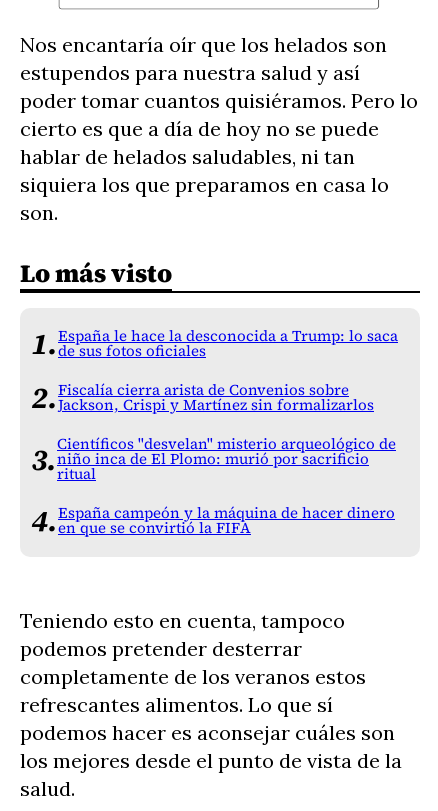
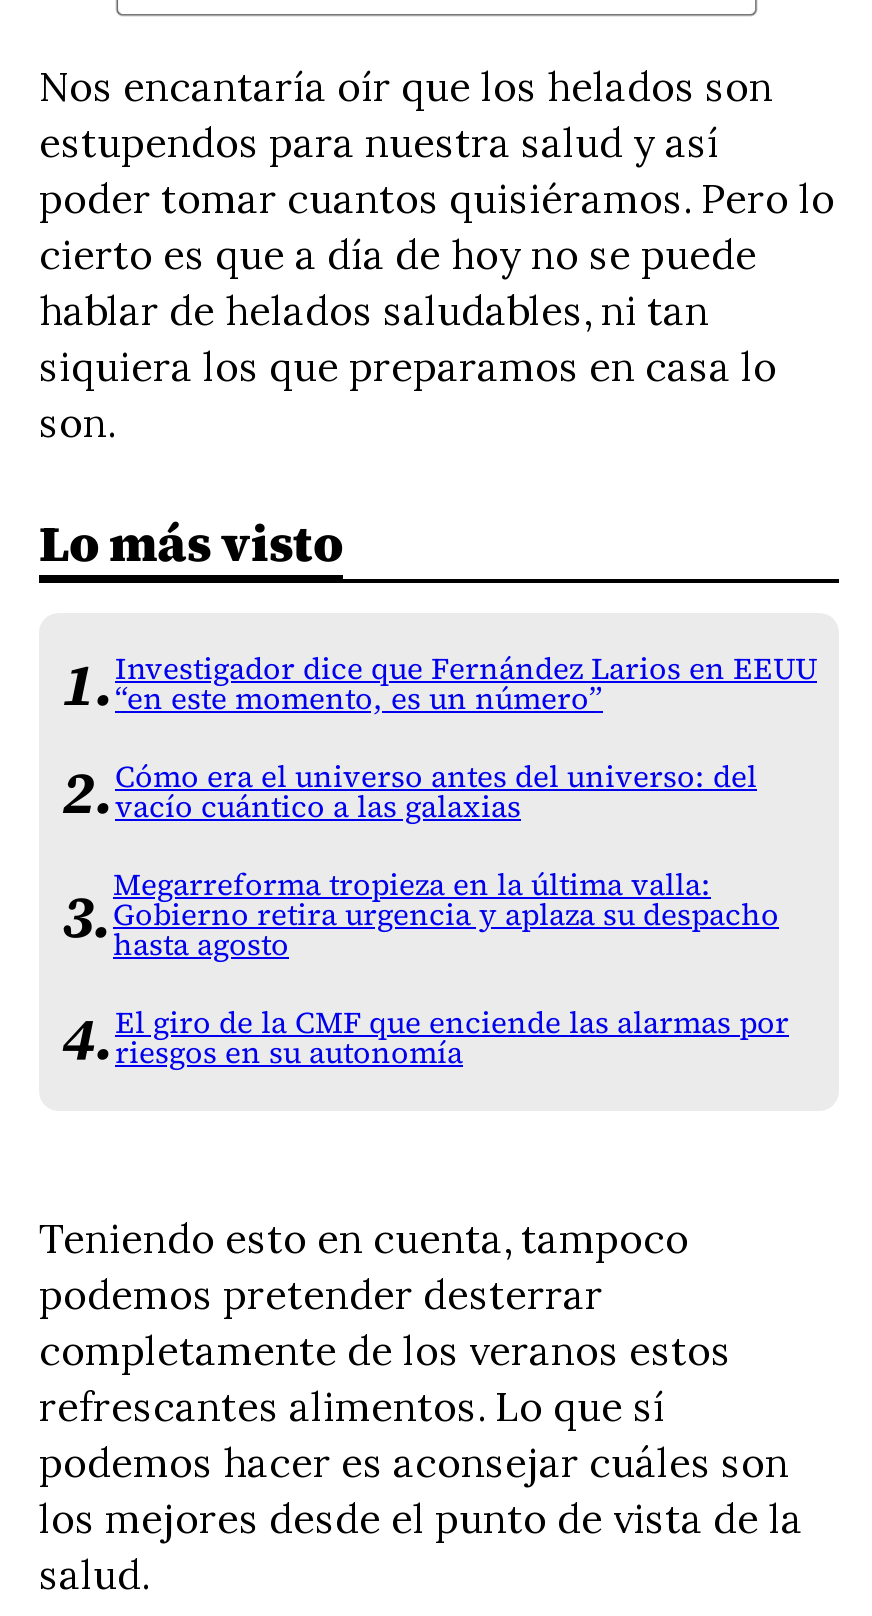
- España le hace la desconocida a Trump: lo saca
- de sus fotos oficiales
+ Investigador dice que Fernández Larios en EEUU
+ “en este momento, es un número”

- Fiscalía cierra arista de Convenios sobre
- Jackson, Crispi y Martínez sin formalizarlos
+ Cómo era el universo antes del universo: del
+ vacío cuántico a las galaxias

- Científicos "desvelan" misterio arqueológico de
- niño inca de El Plomo: murió por sacrificio
- ritual
+ Megarreforma tropieza en la última valla:
+ Gobierno retira urgencia y aplaza su despacho
+ hasta agosto

- España campeón y la máquina de hacer dinero
- en que se convirtió la FIFA
+ El giro de la CMF que enciende las alarmas por
+ riesgos en su autonomía
